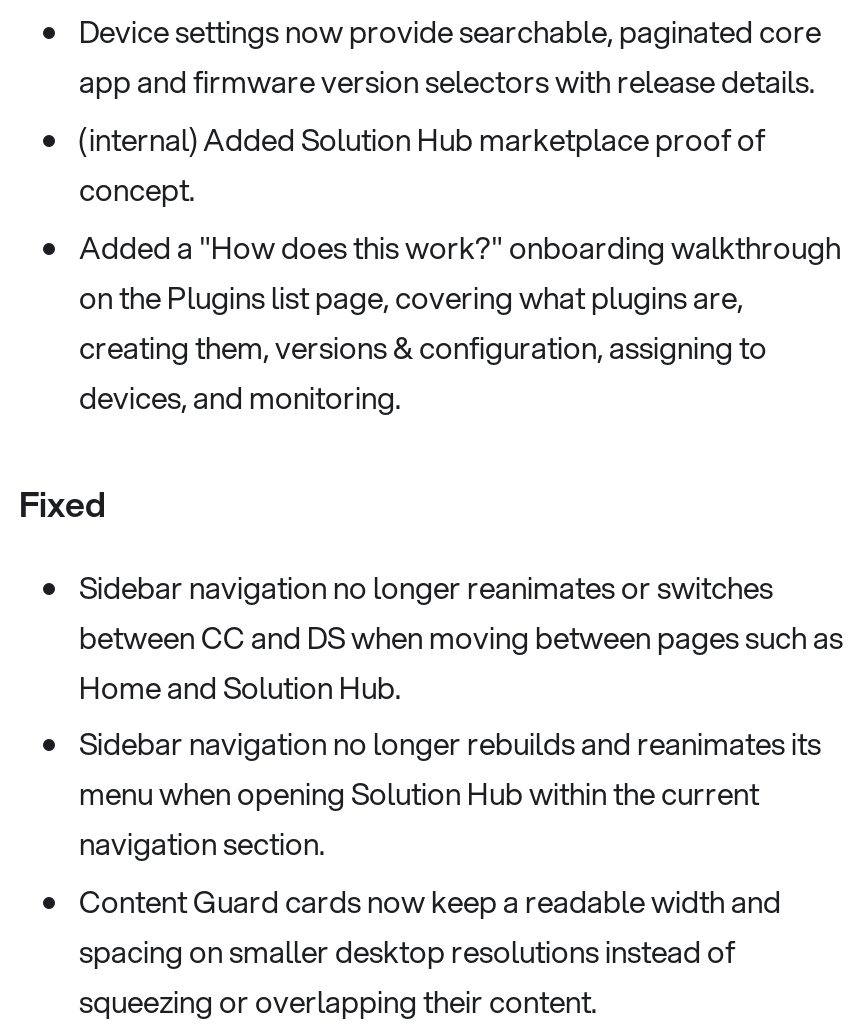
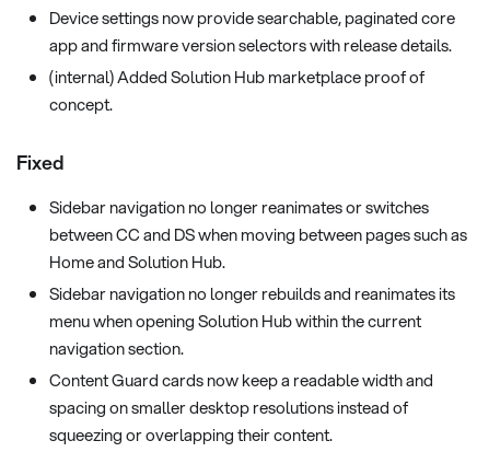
- Added a "How does this work?" onboarding walkthrough
- on the Plugins list page, covering what plugins are,
- creating them, versions & configuration, assigning to
- devices, and monitoring.
